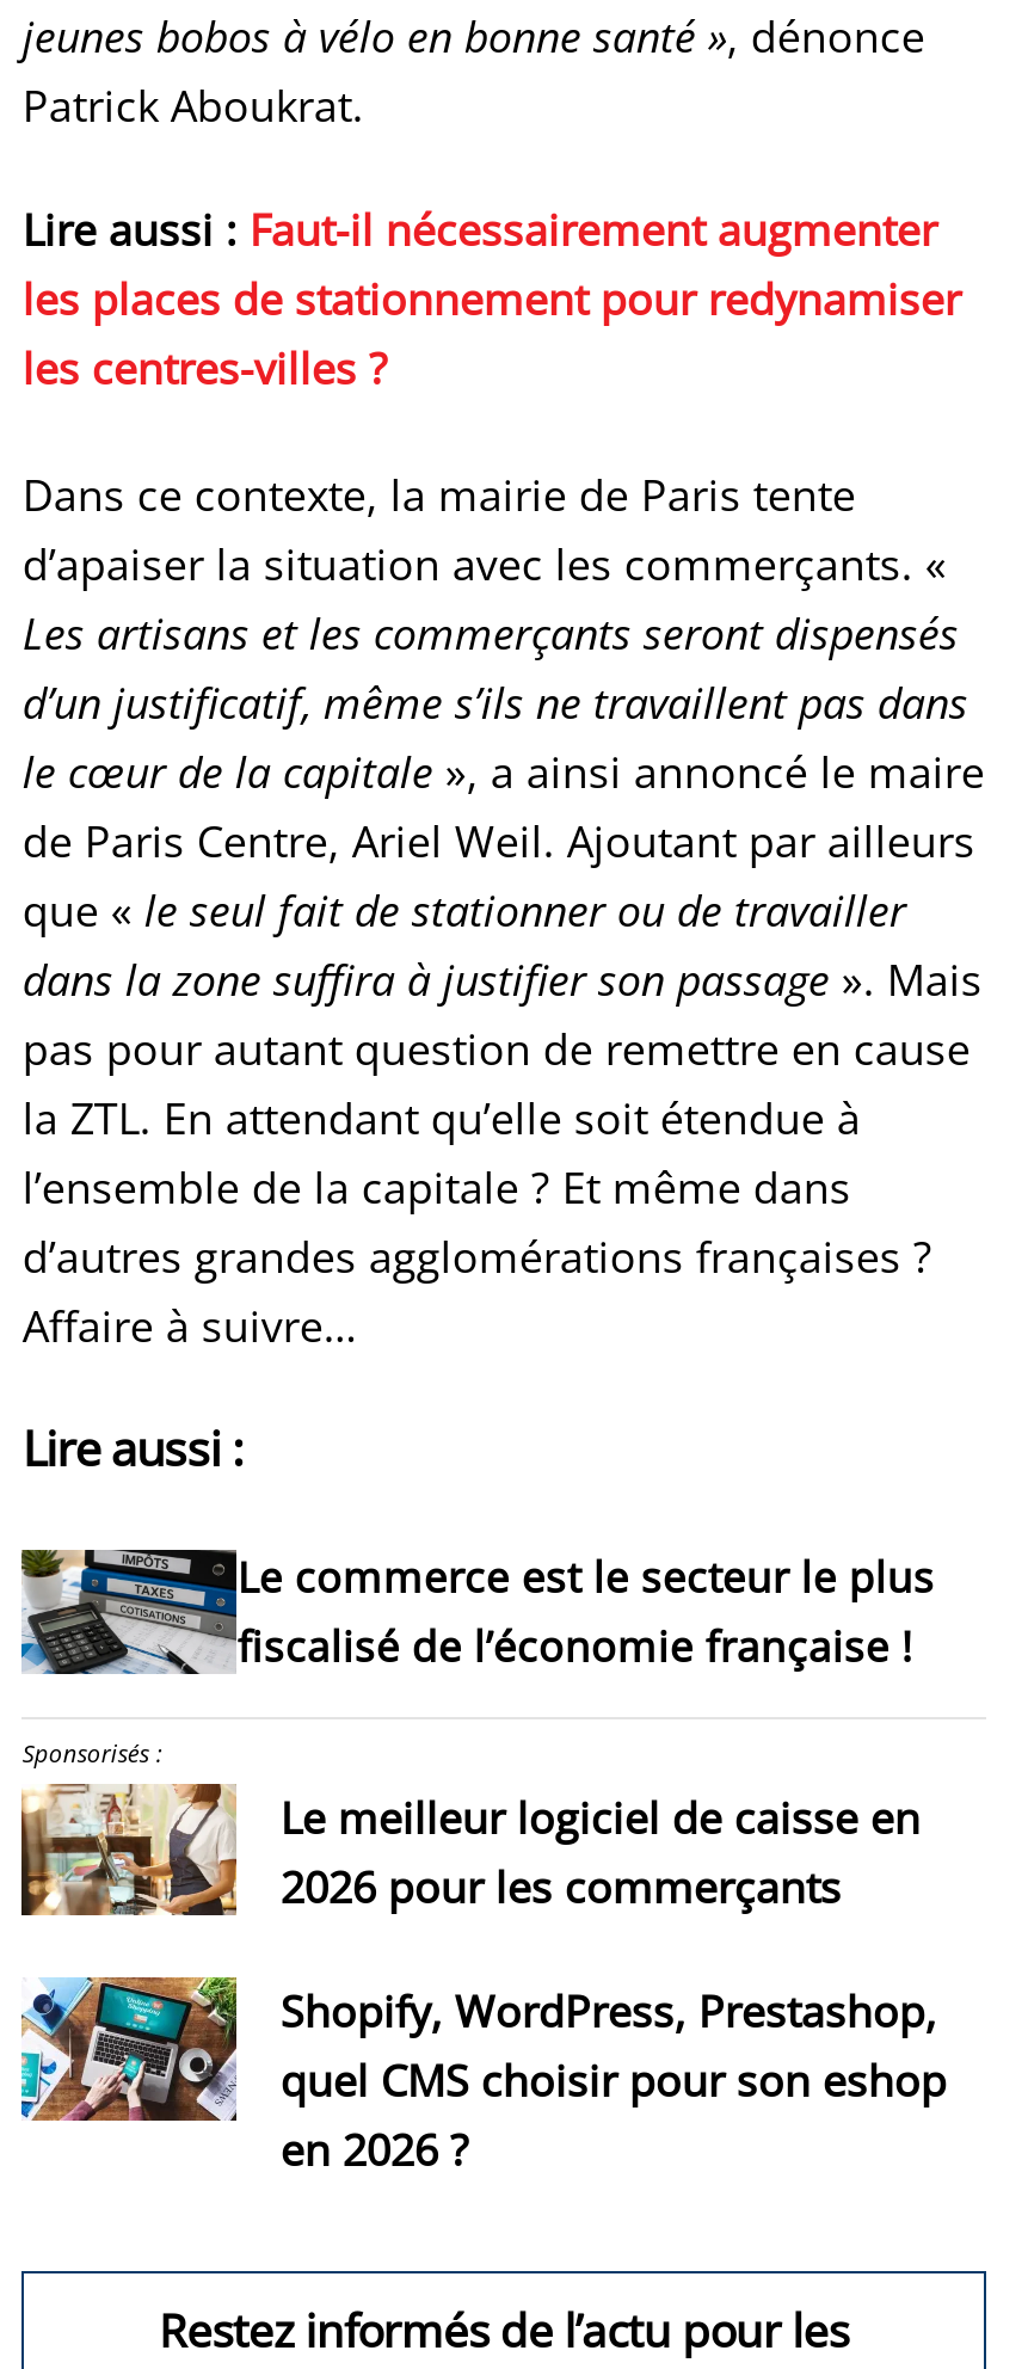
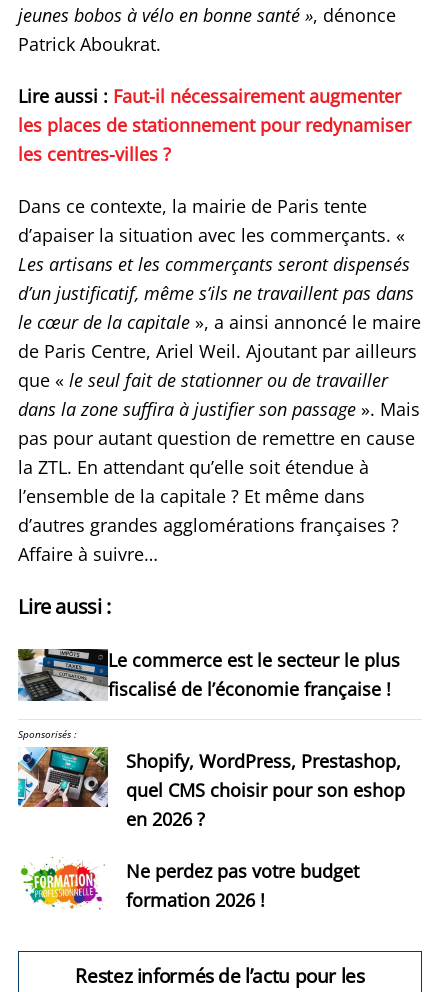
- [image]
- Le meilleur logiciel de caisse en
- 2026 pour les commerçants

moved up: [image] | Shopify, WordPress, Prestashop, | quel CMS choisir pour son eshop | en 2026 ?

+ [image]
+ Ne perdez pas votre budget
+ formation 2026 !
